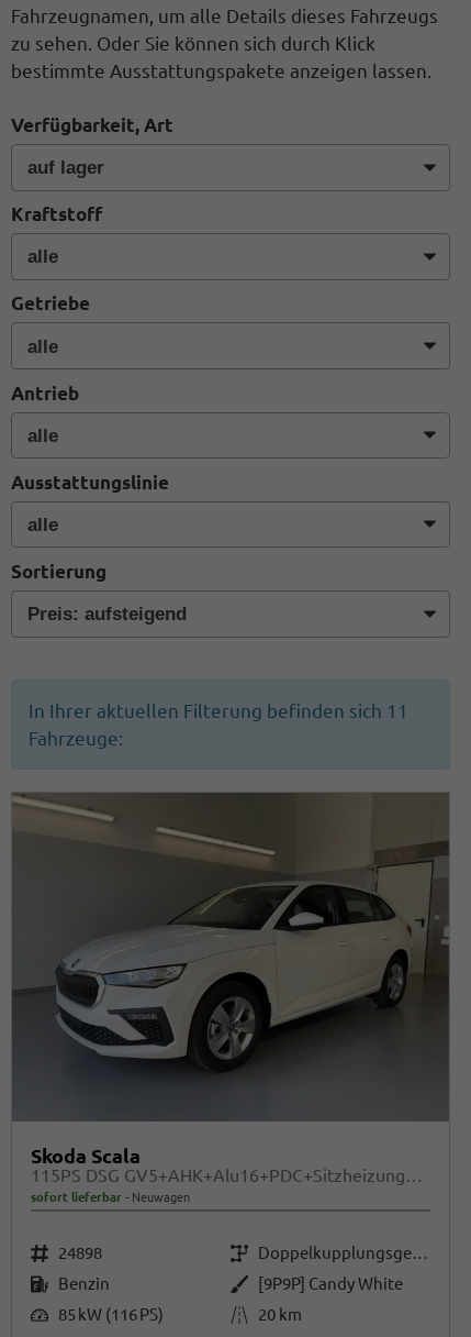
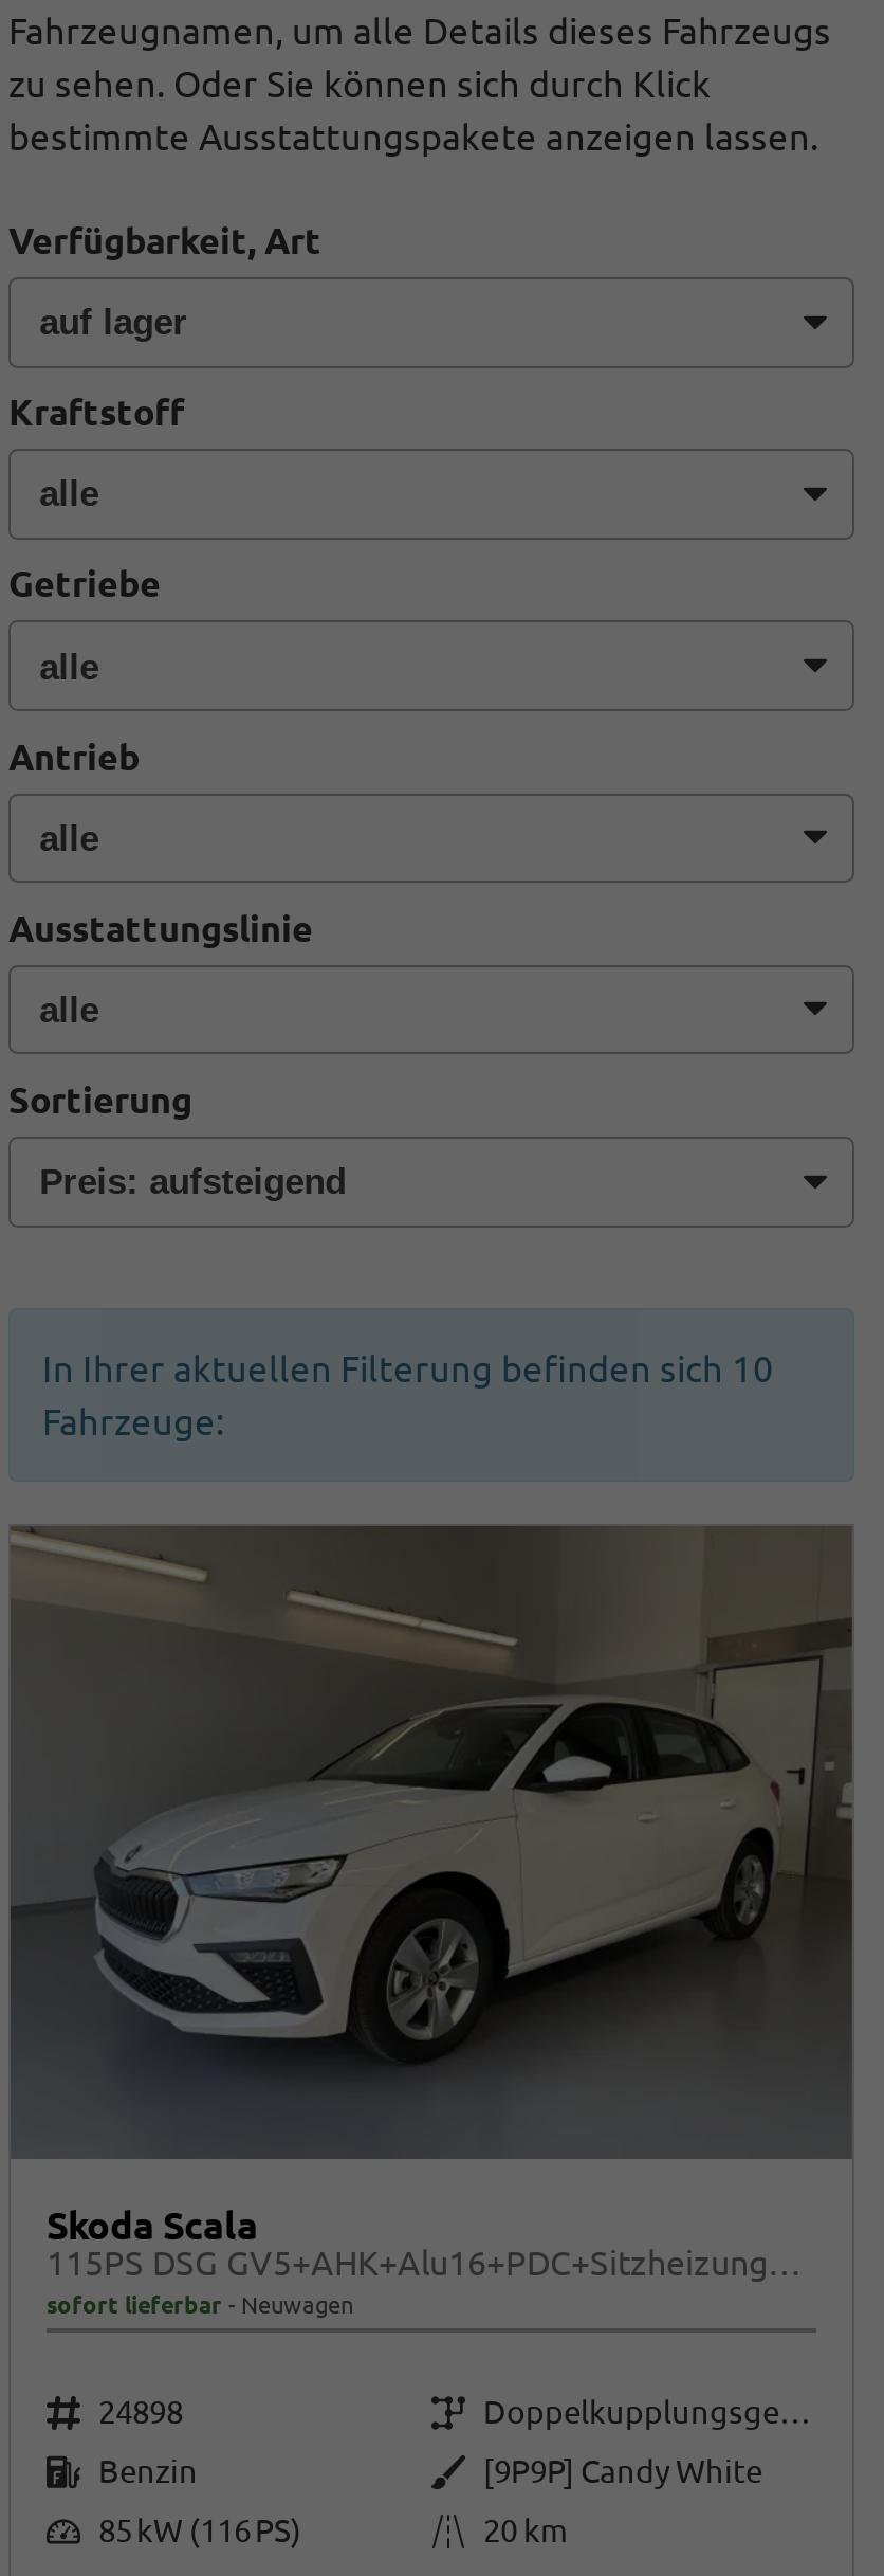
- In Ihrer aktuellen Filterung befinden sich 11
+ In Ihrer aktuellen Filterung befinden sich 10
